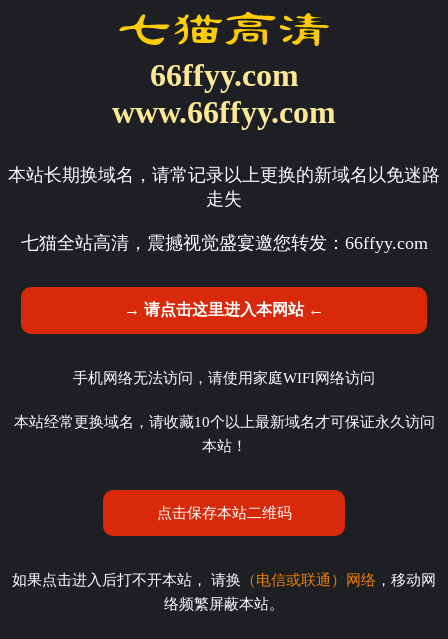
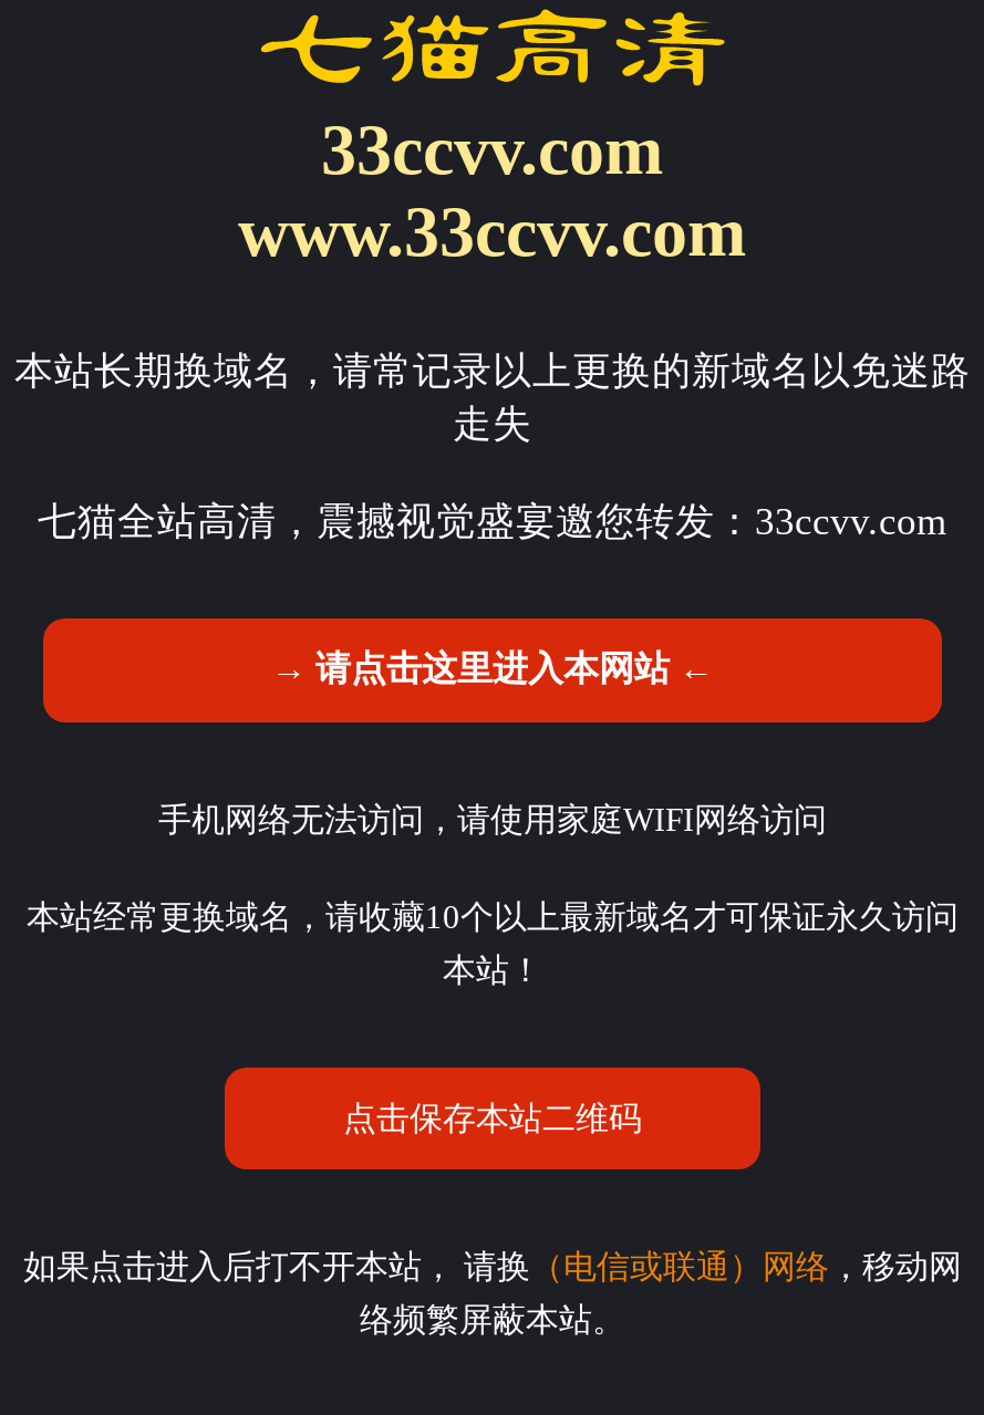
- 66ffyy.com
- www.66ffyy.com
+ 33ccvv.com
+ www.33ccvv.com

- 七猫全站高清，震撼视觉盛宴邀您转发：66ffyy.com
+ 七猫全站高清，震撼视觉盛宴邀您转发：33ccvv.com
